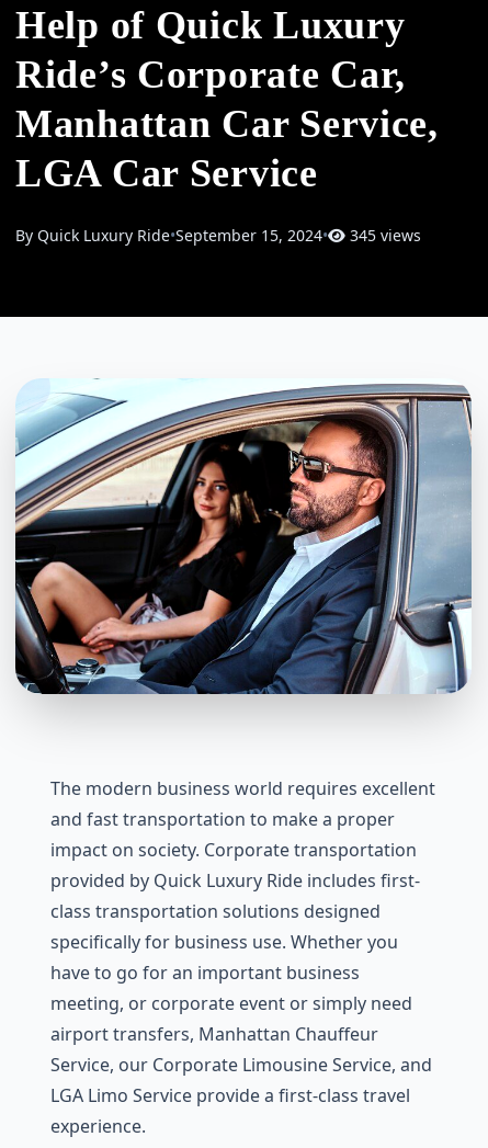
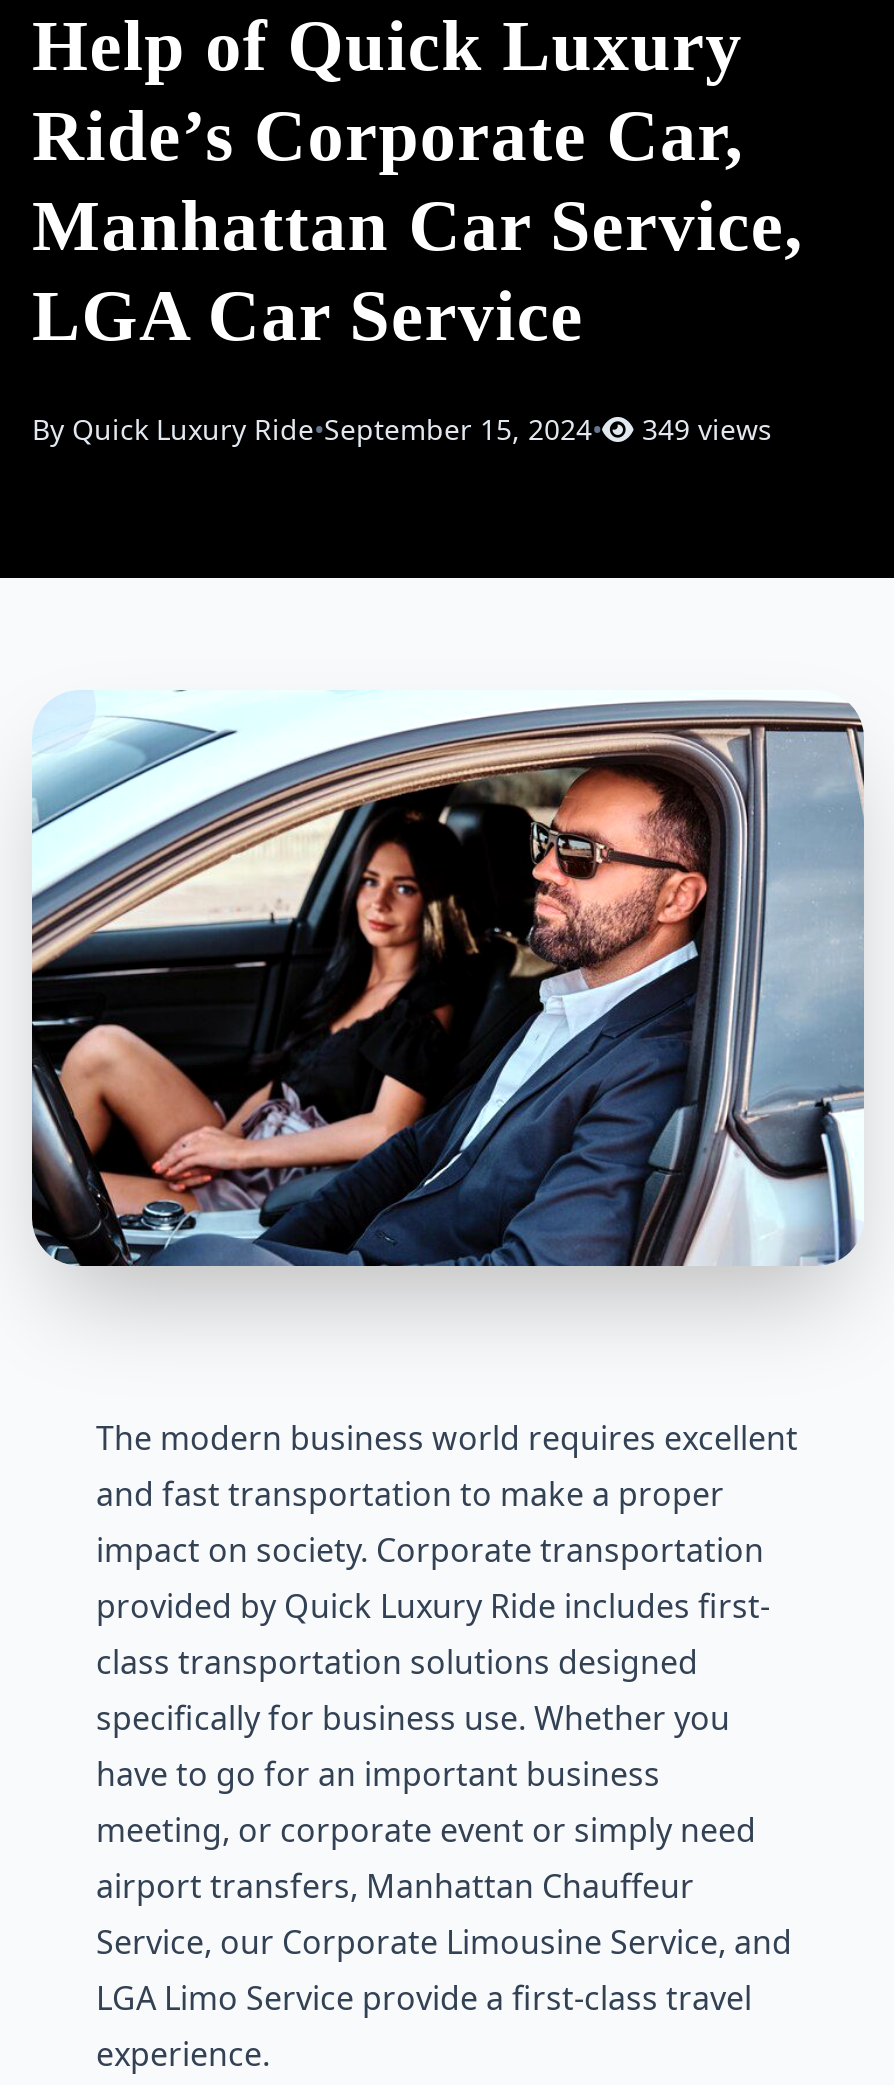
- By Quick Luxury Ride•September 15, 2024• 345 views
+ By Quick Luxury Ride•September 15, 2024• 349 views
